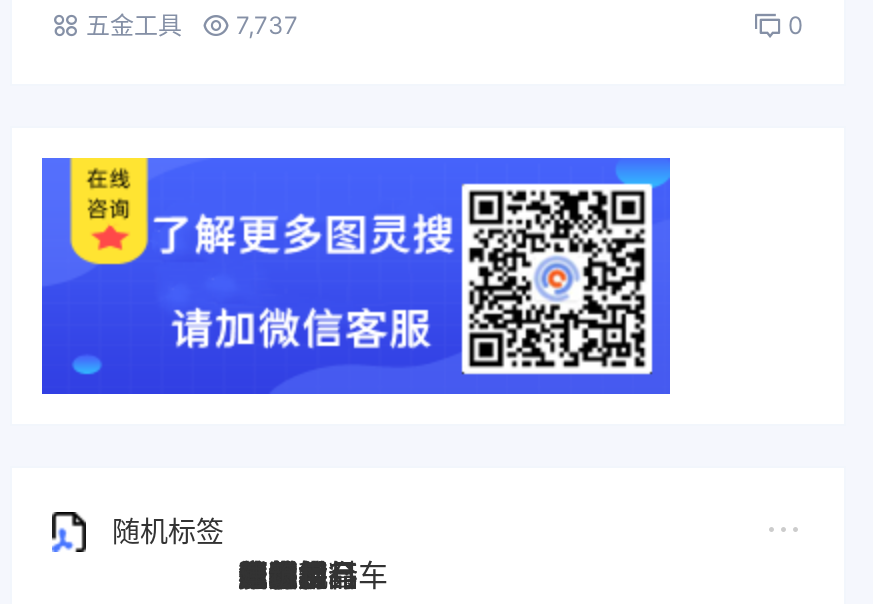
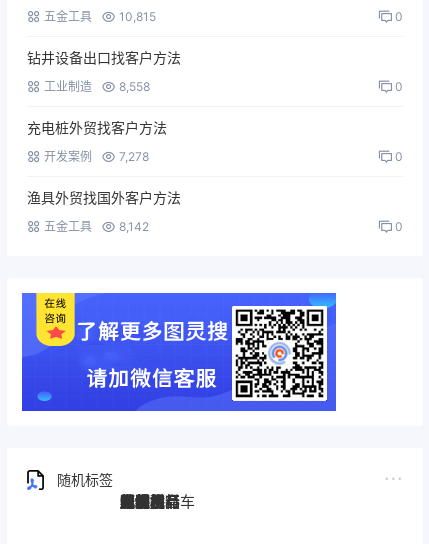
- 7,737
+ 10,815
+ 0
+ 钻井设备出口找客户方法
+ 工业制造
+ 8,558
+ 0
+ 充电桩外贸找客户方法
+ 开发案例
+ 7,278
+ 0
+ 渔具外贸找国外客户方法
+ 五金工具
+ 8,142
